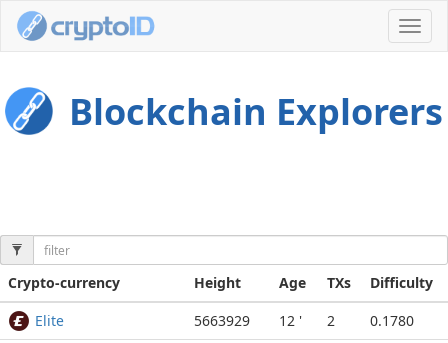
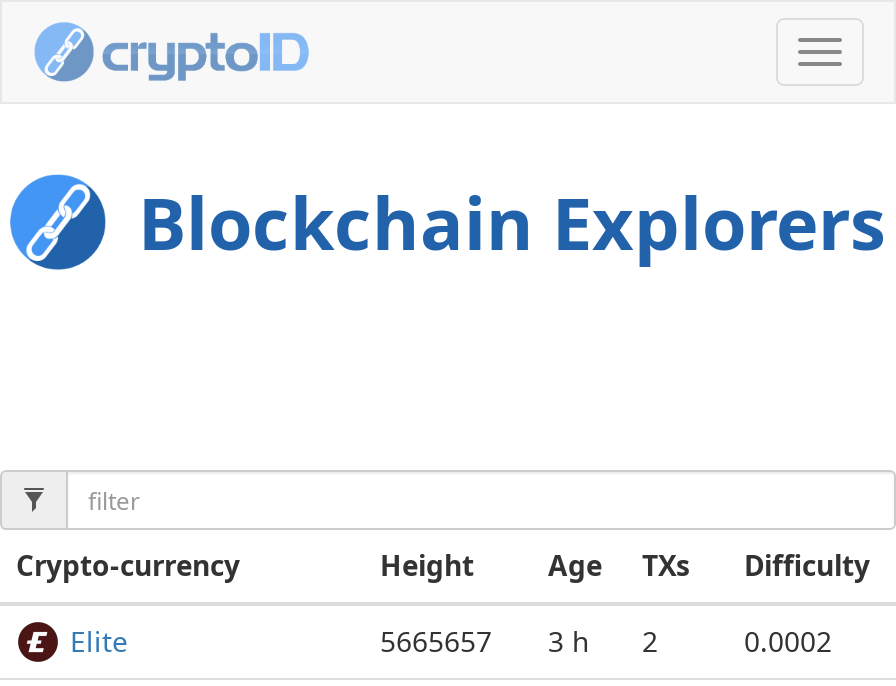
- 5663929
- 12 '
+ 5665657
+ 3 h

- 0.1780
+ 0.0002
